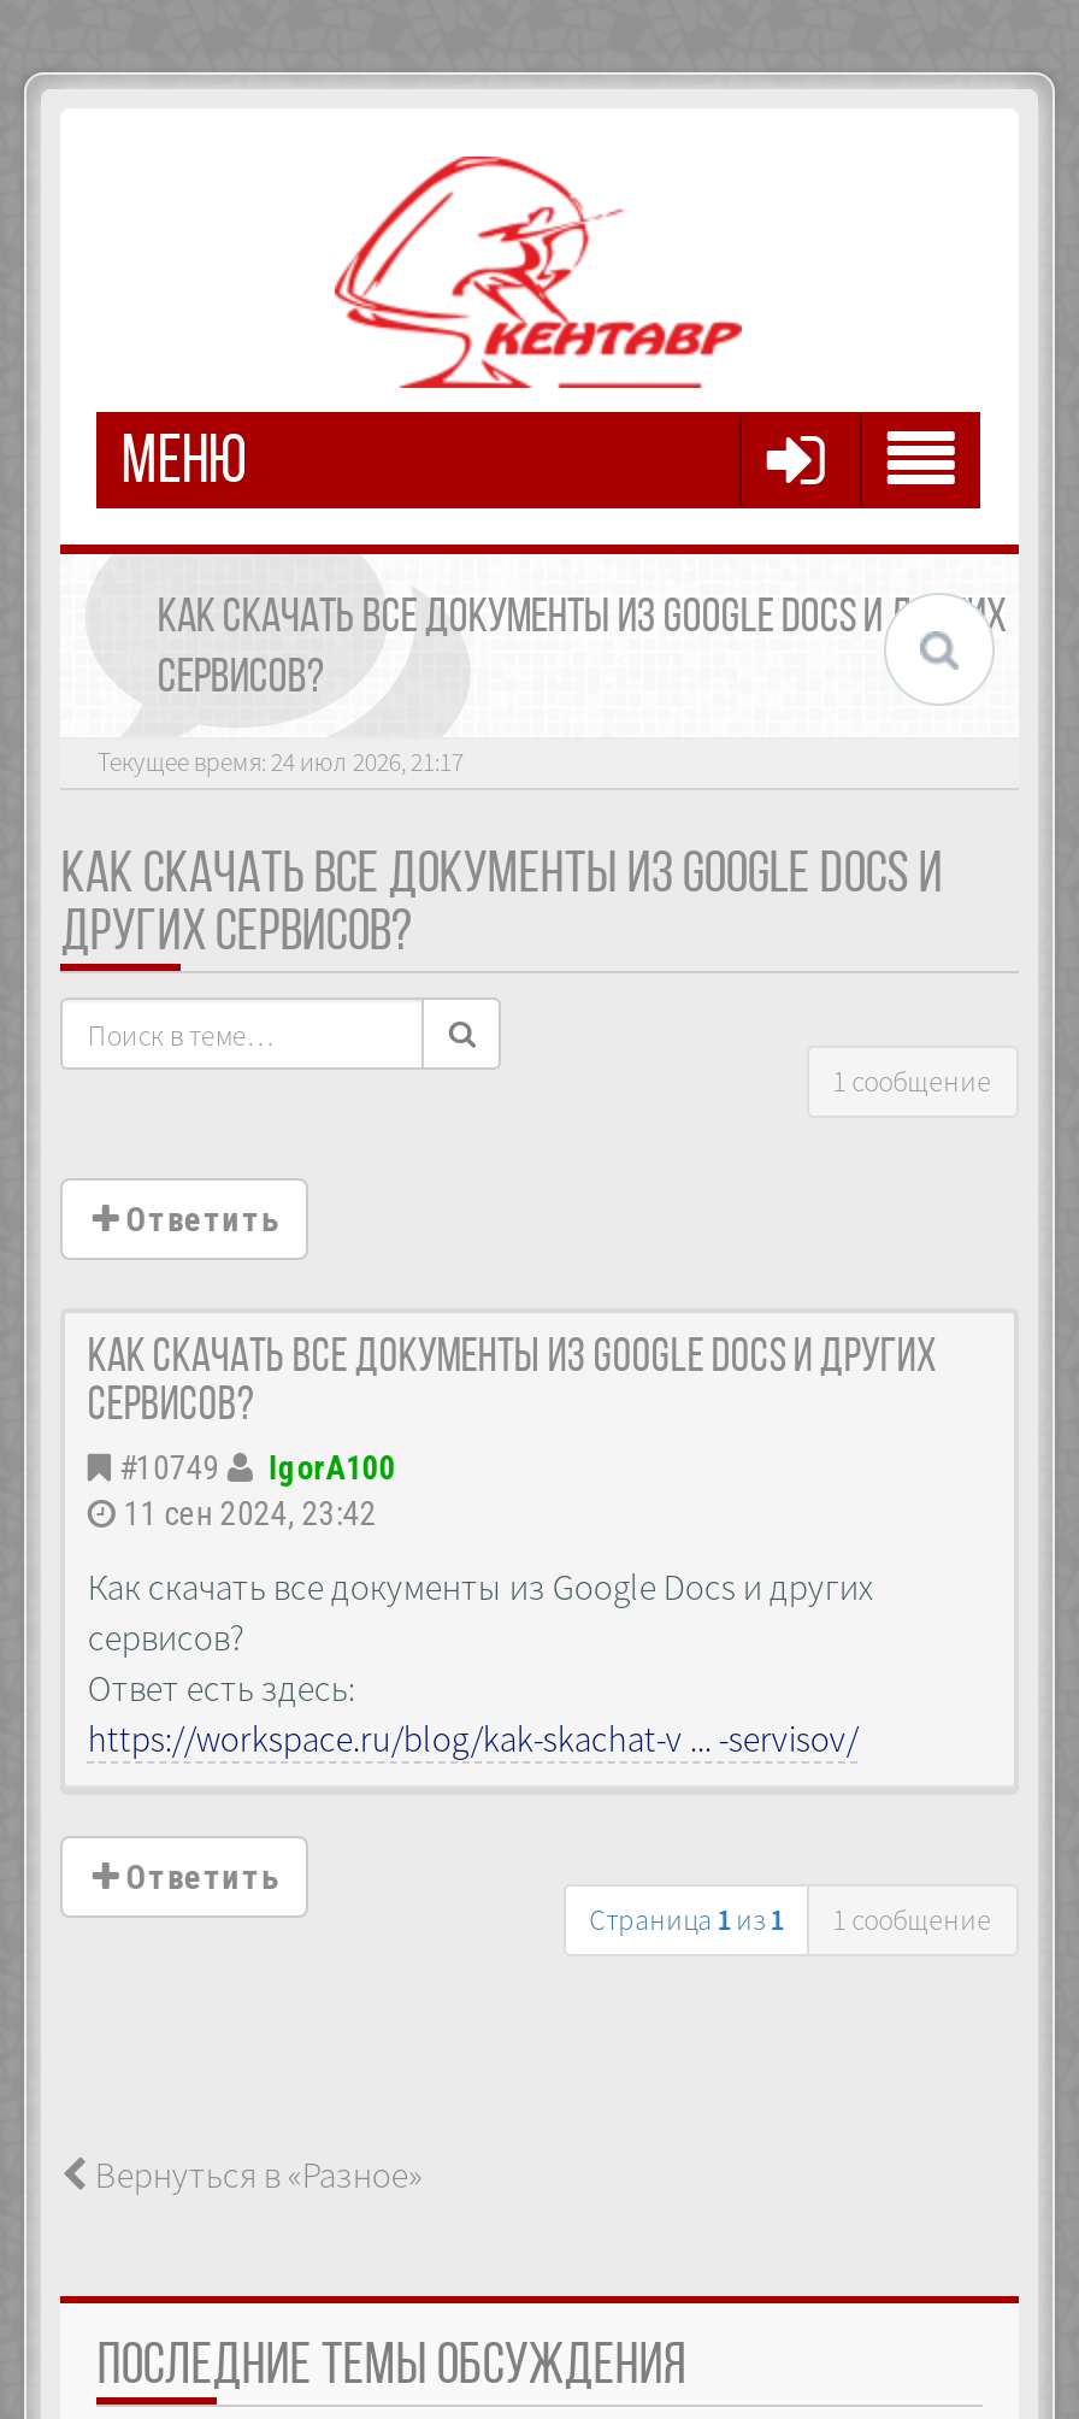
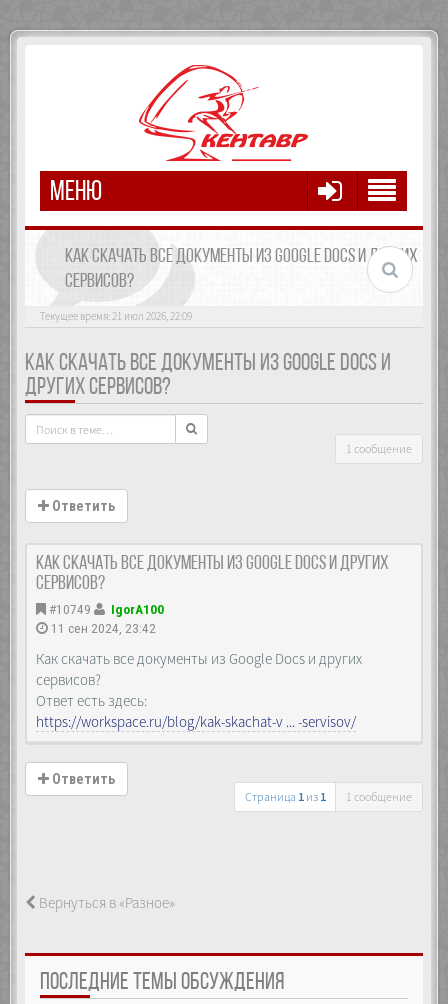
- Текущее время: 24 июл 2026, 21:17
+ Текущее время: 21 июл 2026, 22:09
